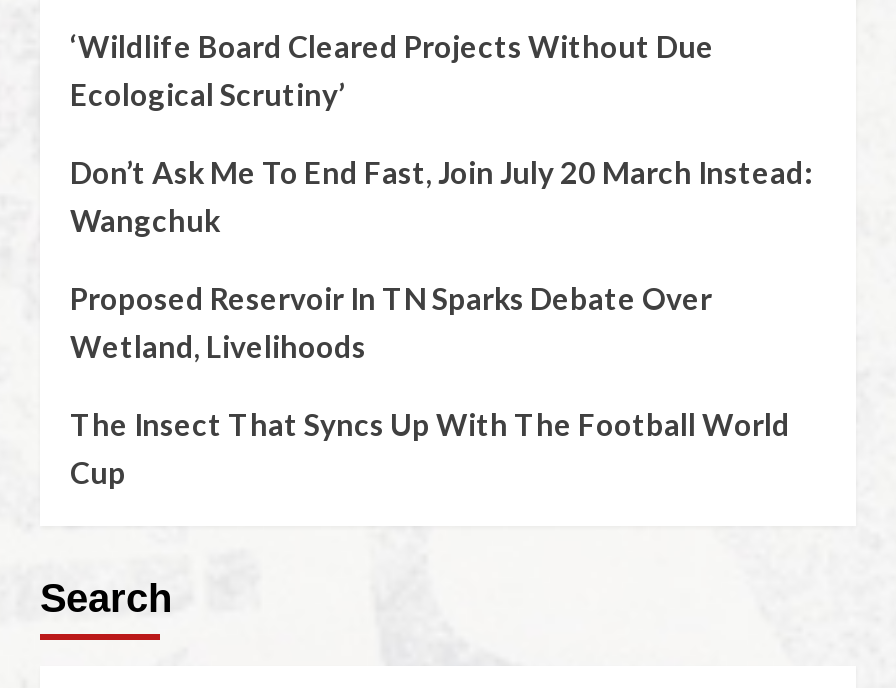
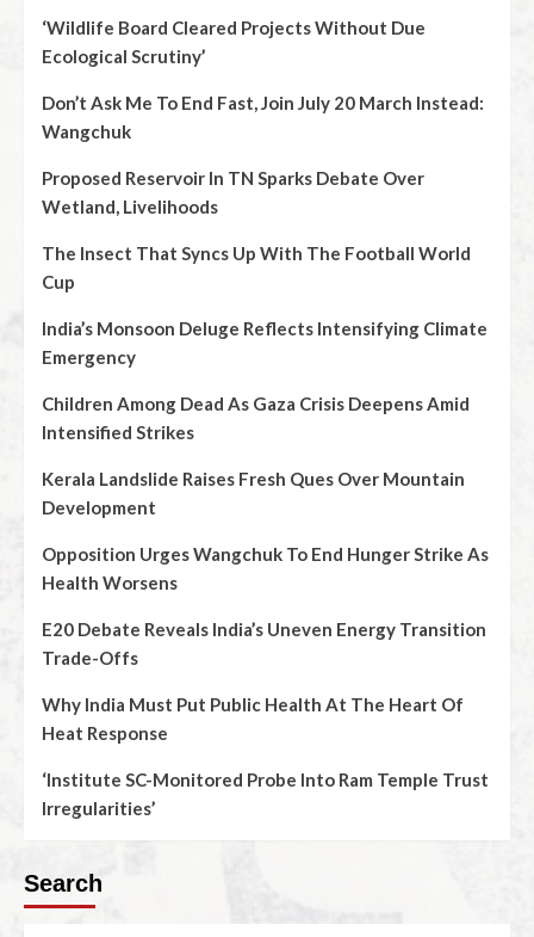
+ India’s Monsoon Deluge Reflects Intensifying Climate
+ Emergency
+ Children Among Dead As Gaza Crisis Deepens Amid
+ Intensified Strikes
+ Kerala Landslide Raises Fresh Ques Over Mountain
+ Development
+ Opposition Urges Wangchuk To End Hunger Strike As
+ Health Worsens
+ E20 Debate Reveals India’s Uneven Energy Transition
+ Trade-Offs
+ Why India Must Put Public Health At The Heart Of
+ Heat Response
+ ‘Institute SC-Monitored Probe Into Ram Temple Trust
+ Irregularities’
